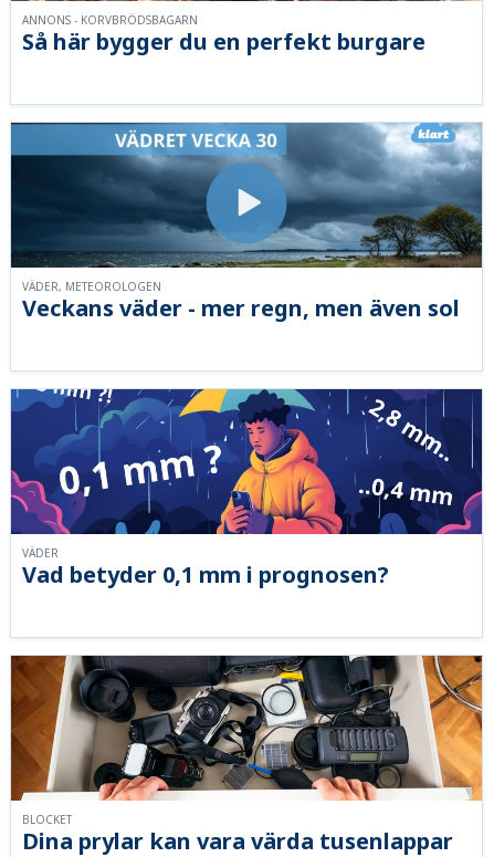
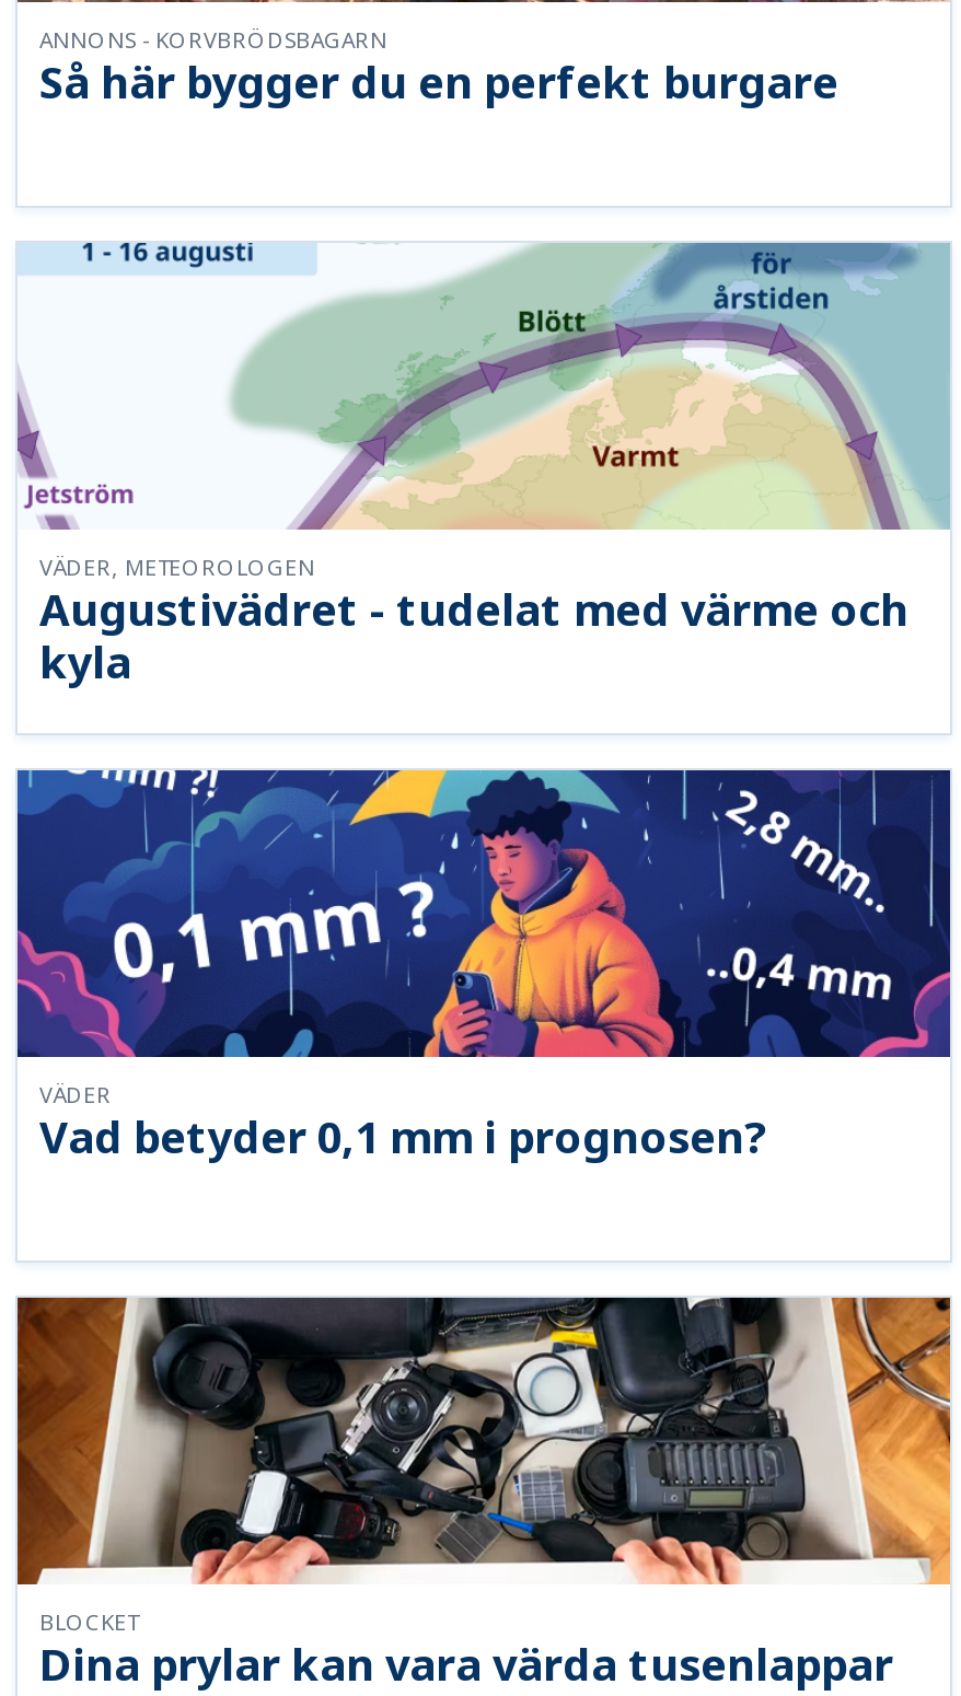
- [image]
- Veckans väder - mer regn, men även sol
+ [image]
+ Augustivädret - tudelat med värme och
+ kyla
